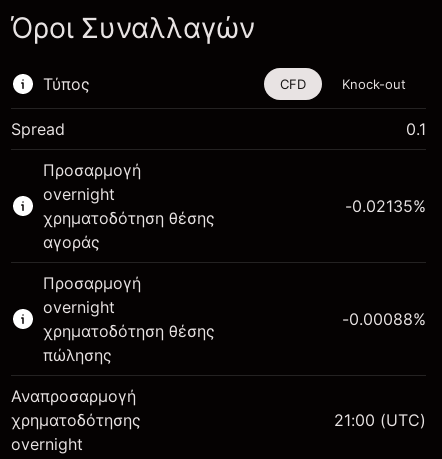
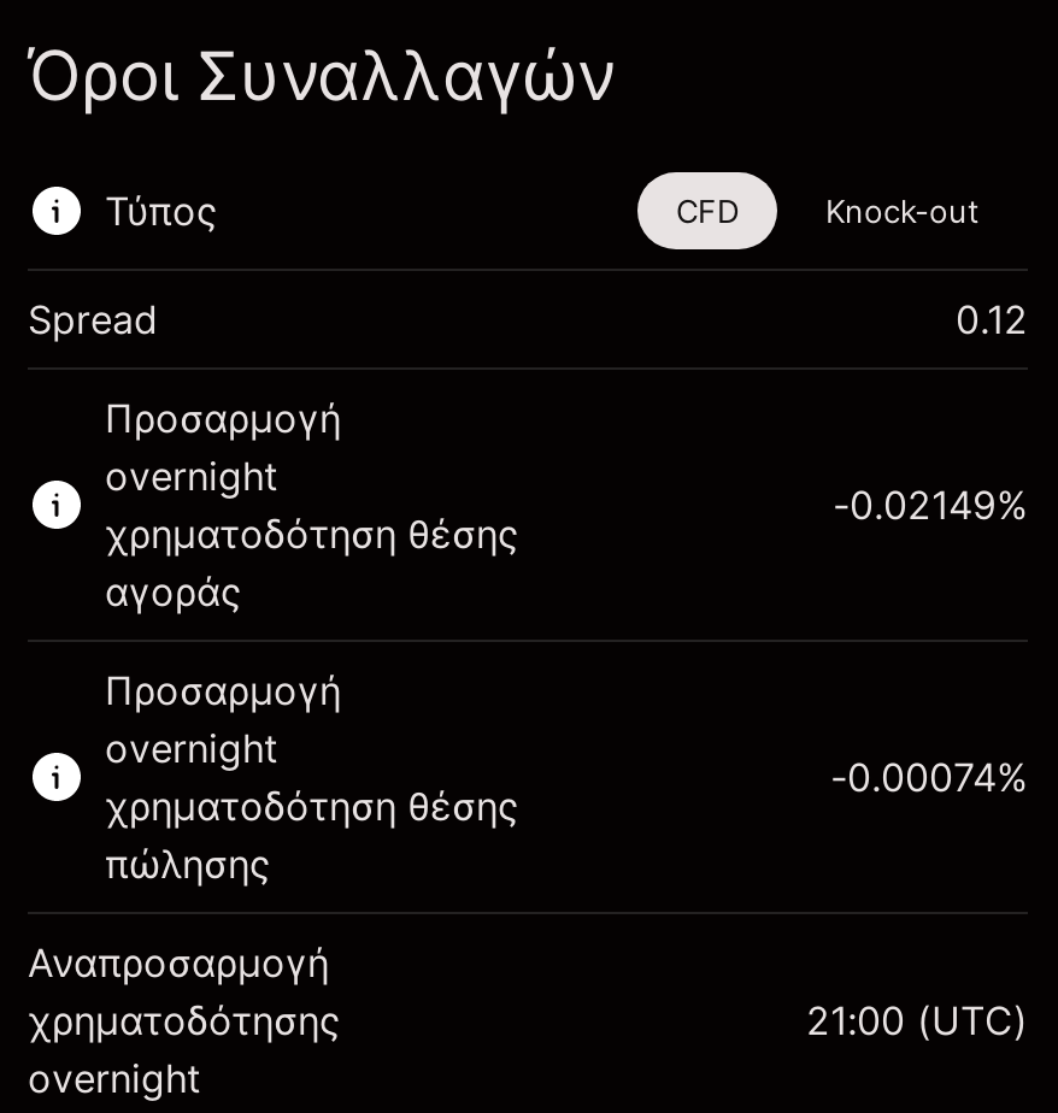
- 0.1
+ 0.12

- -0.02135%
+ -0.02149%

- -0.00088%
+ -0.00074%
